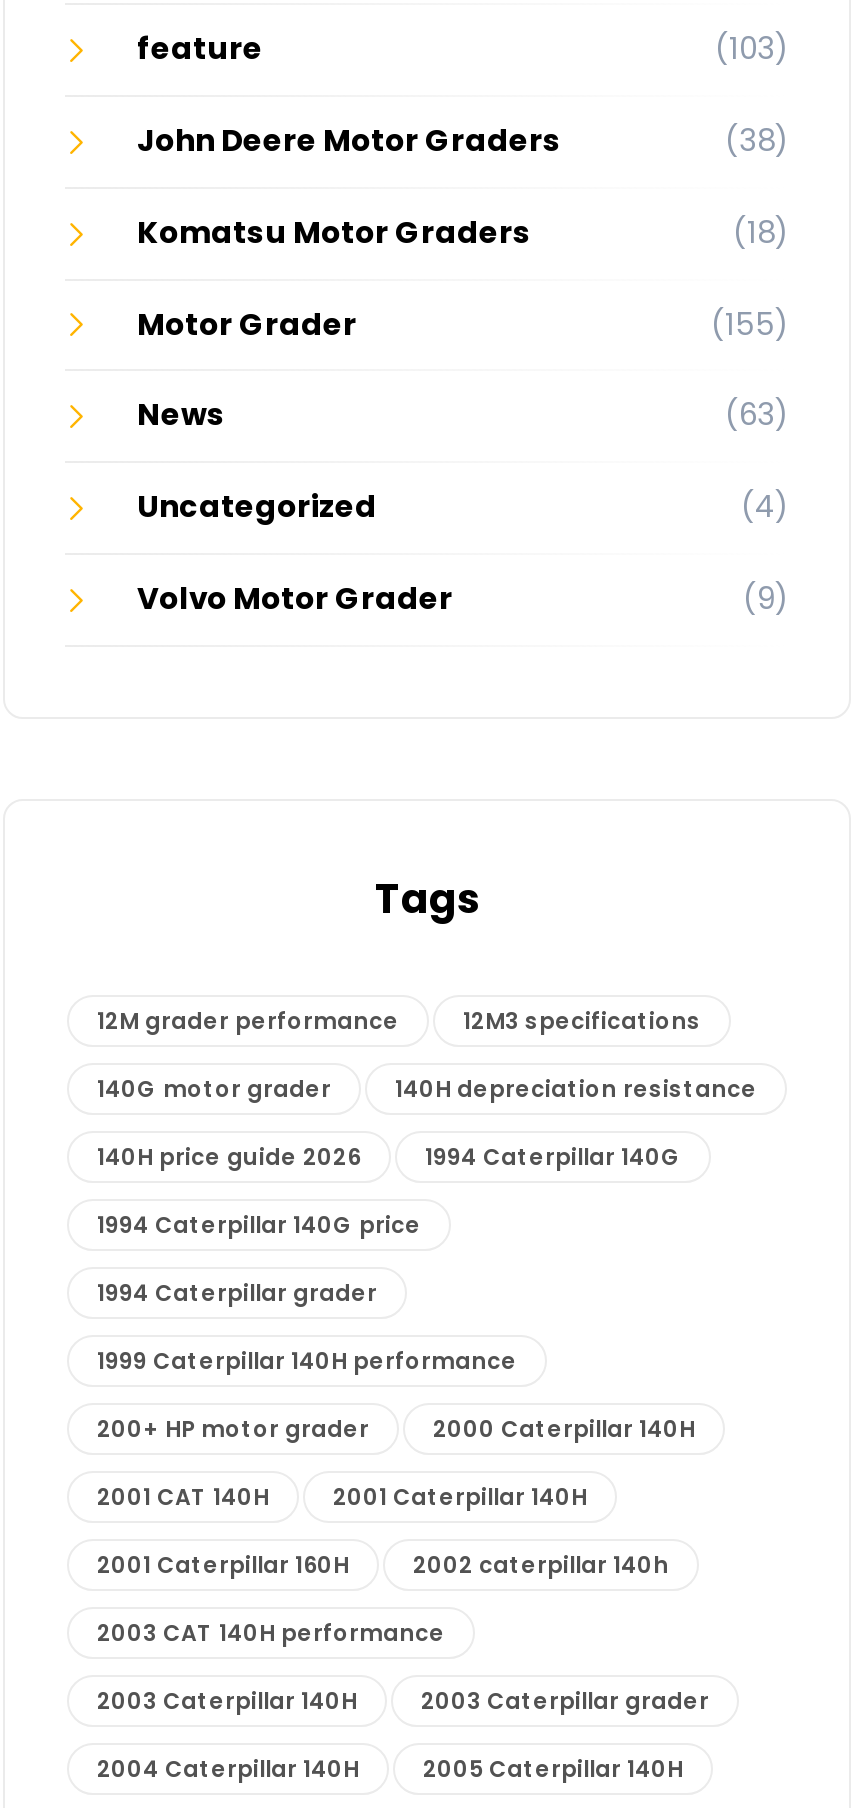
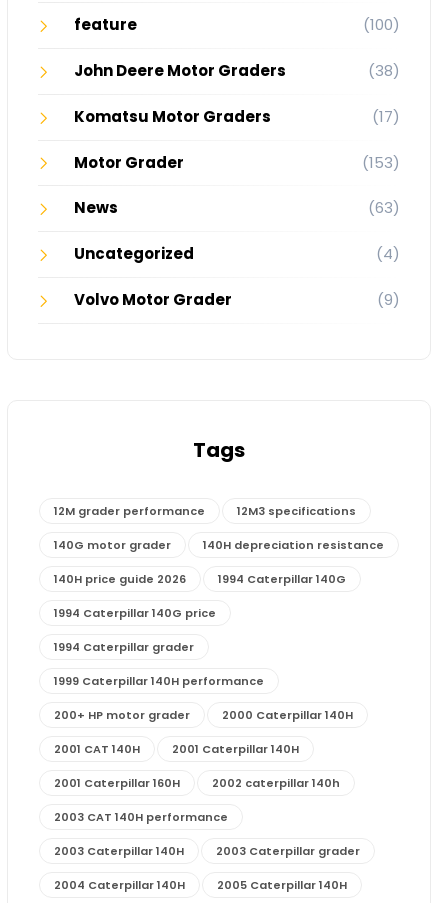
- (103)
+ (100)

- (18)
+ (17)

- (155)
+ (153)
